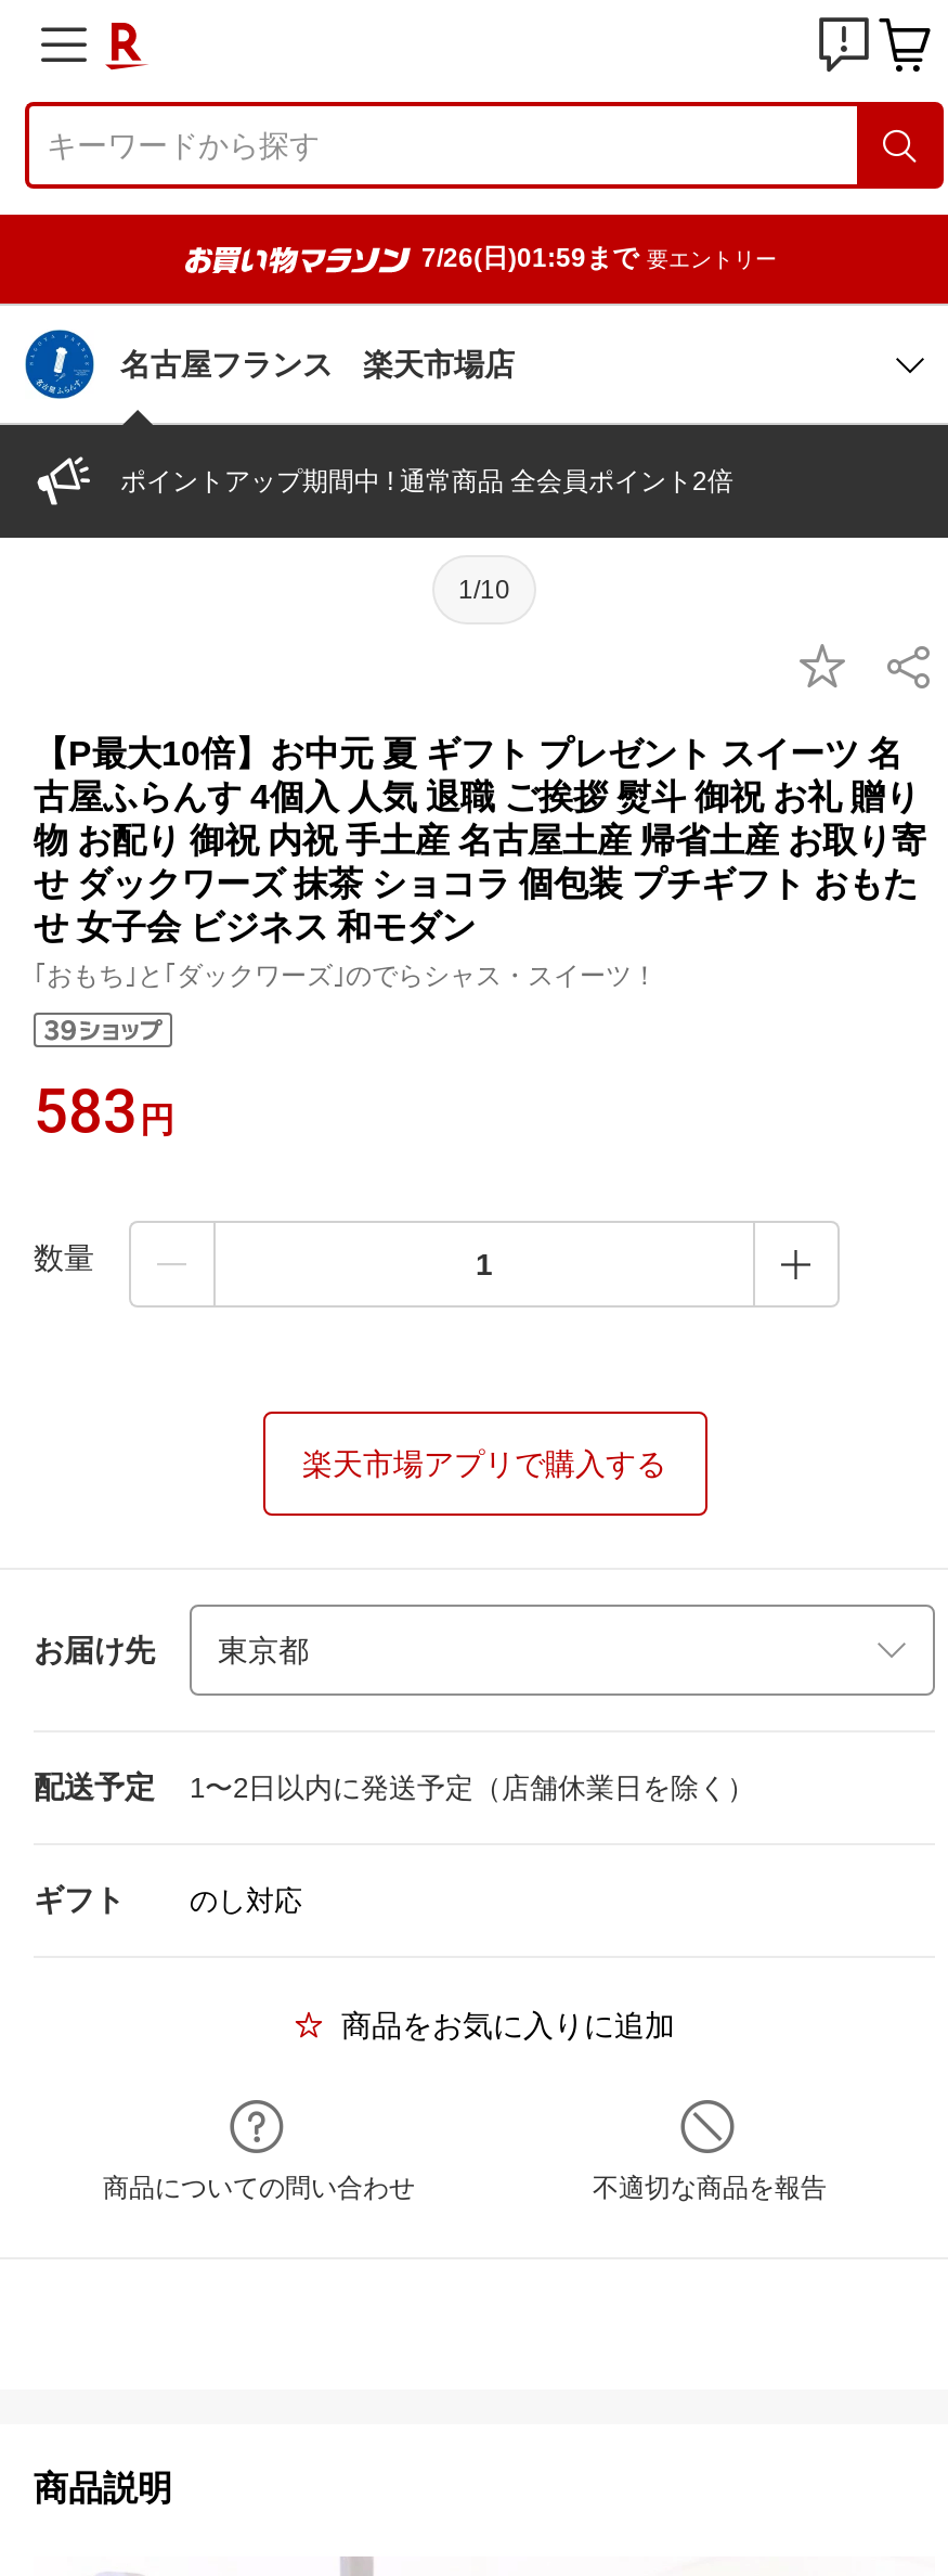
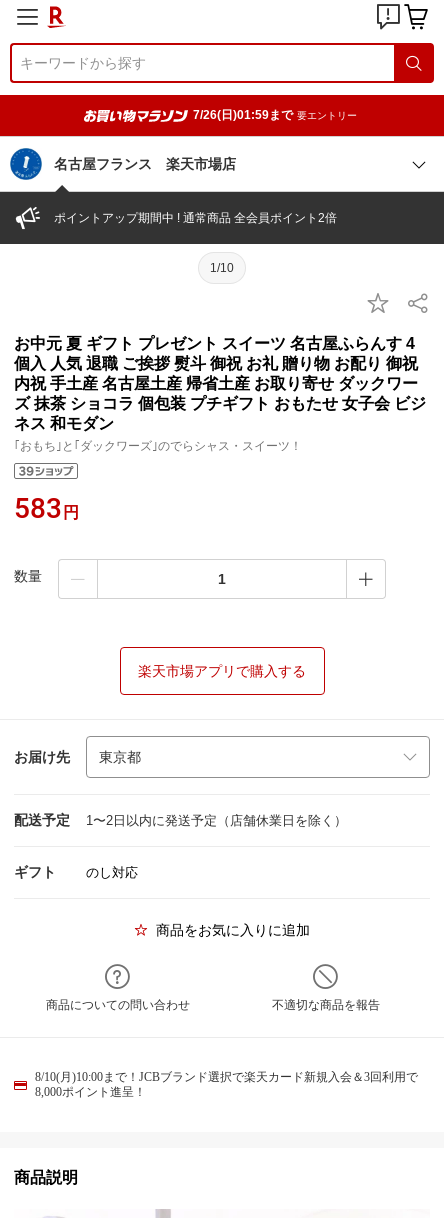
- 【P最大10倍】お中元 夏 ギフト プレゼント スイーツ 名
- 古屋ふらんす 4個入 人気 退職 ご挨拶 熨斗 御祝 お礼 贈り
- 物 お配り 御祝 内祝 手土産 名古屋土産 帰省土産 お取り寄
- せ ダックワーズ 抹茶 ショコラ 個包装 プチギフト おもた
- せ 女子会 ビジネス 和モダン
+ お中元 夏 ギフト プレゼント スイーツ 名古屋ふらんす 4
+ 個入 人気 退職 ご挨拶 熨斗 御祝 お礼 贈り物 お配り 御祝
+ 内祝 手土産 名古屋土産 帰省土産 お取り寄せ ダックワー
+ ズ 抹茶 ショコラ 個包装 プチギフト おもたせ 女子会 ビジ
+ ネス 和モダン

+ 8/10(月)10:00まで！JCBブランド選択で楽天カード新規入会＆3回利用で
+ 8,000ポイント進呈！
